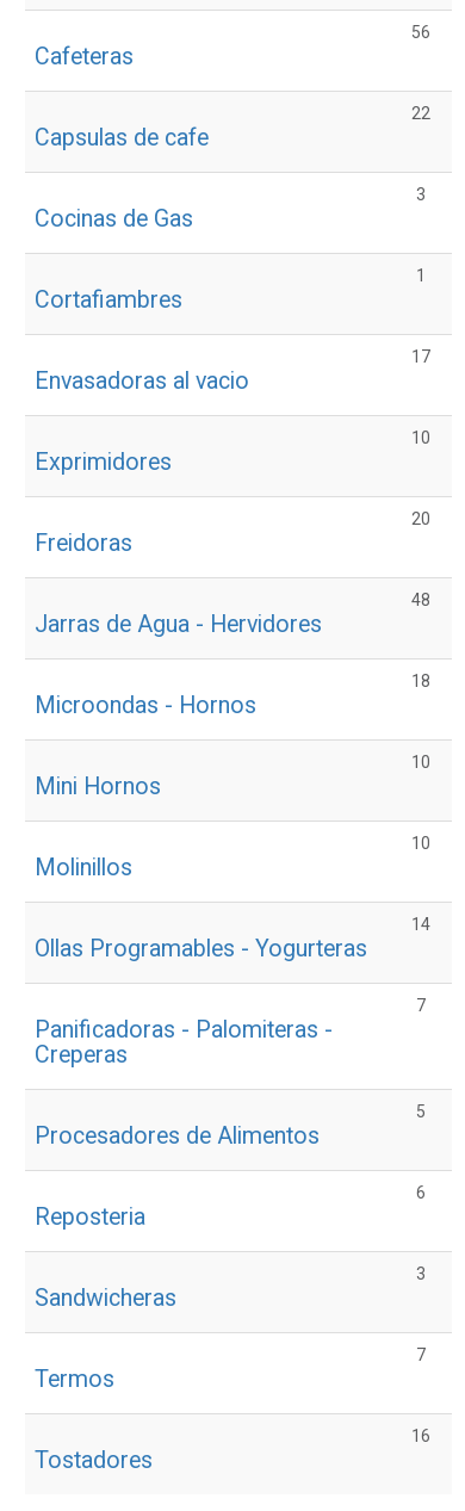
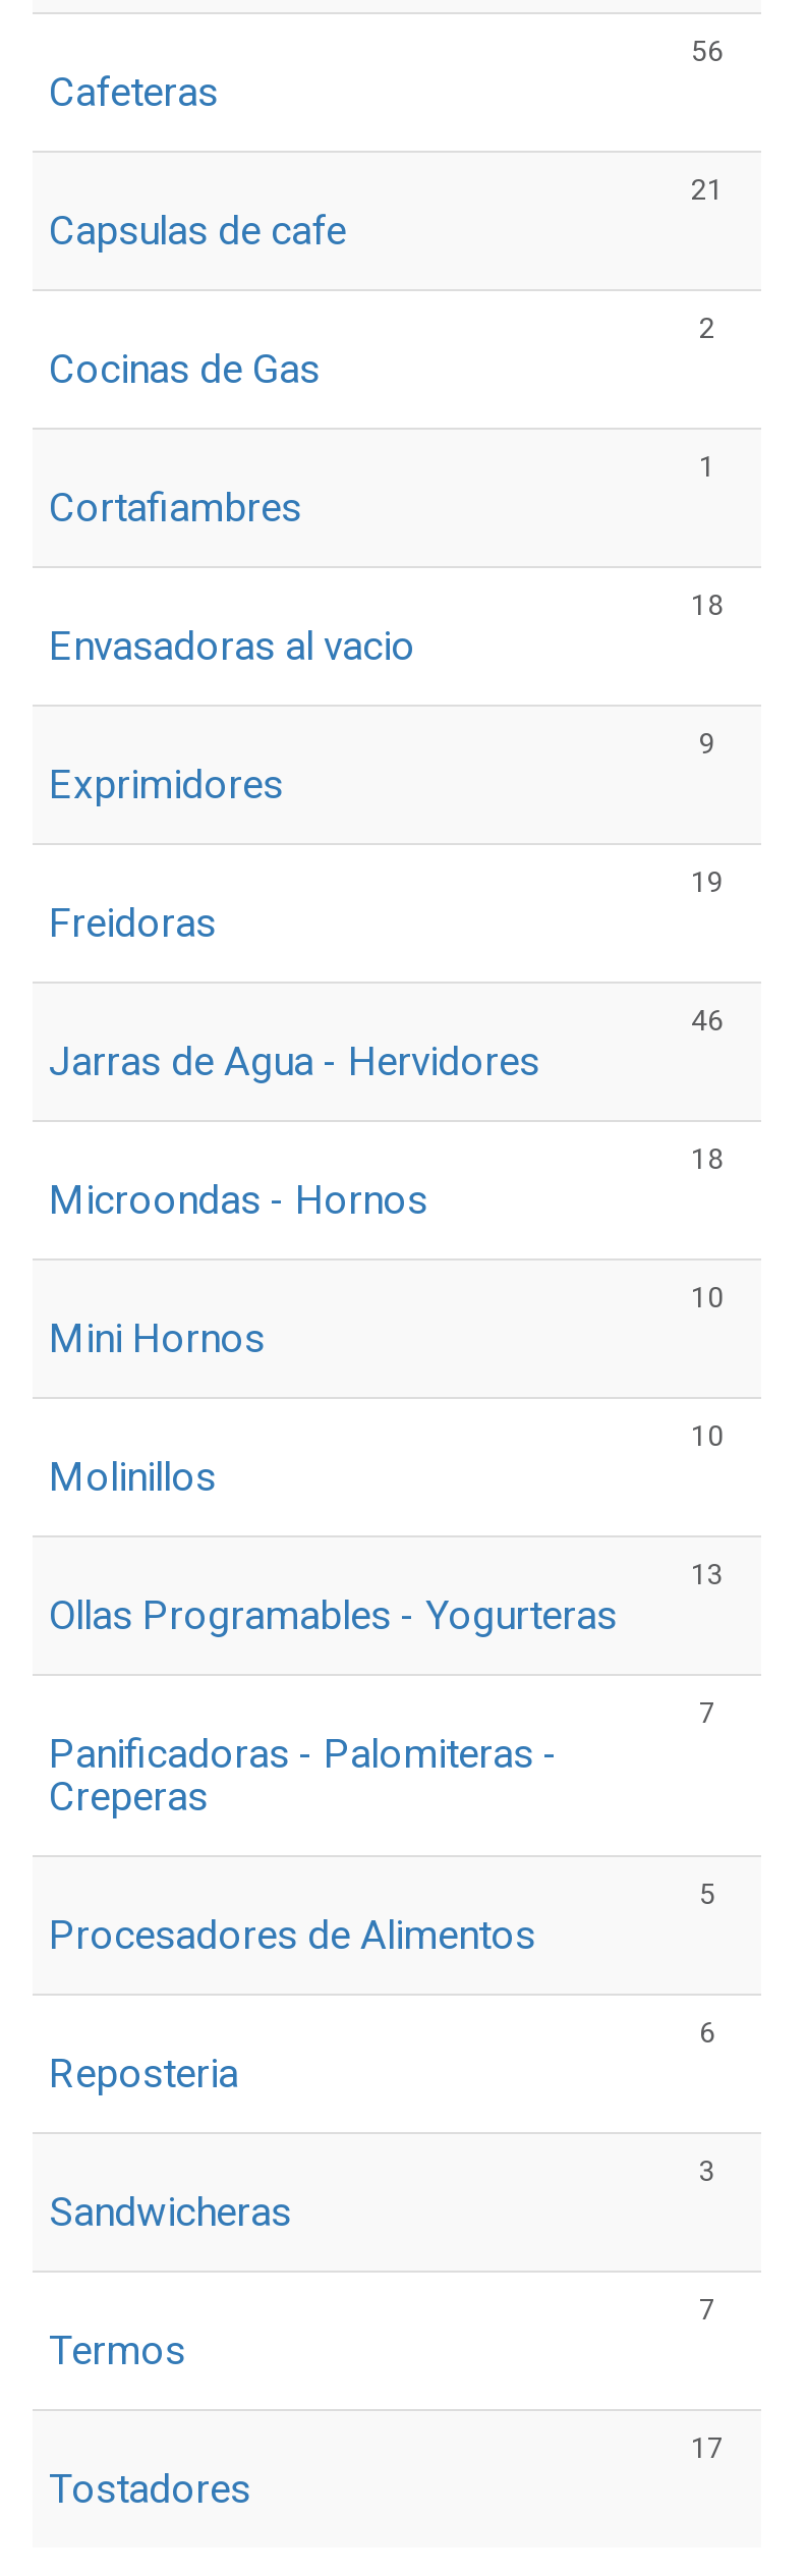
- 22
+ 21

- 3
+ 2

- 17
+ 18

- 10
+ 9

- 20
+ 19

- 48
+ 46

- 14
+ 13

- 16
+ 17
